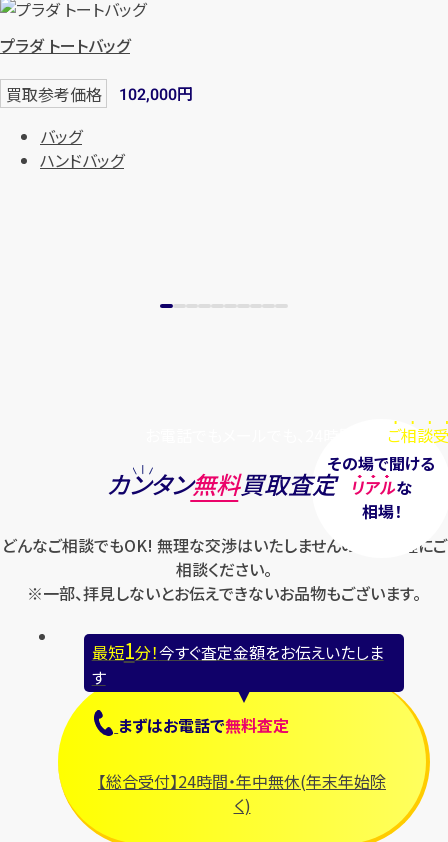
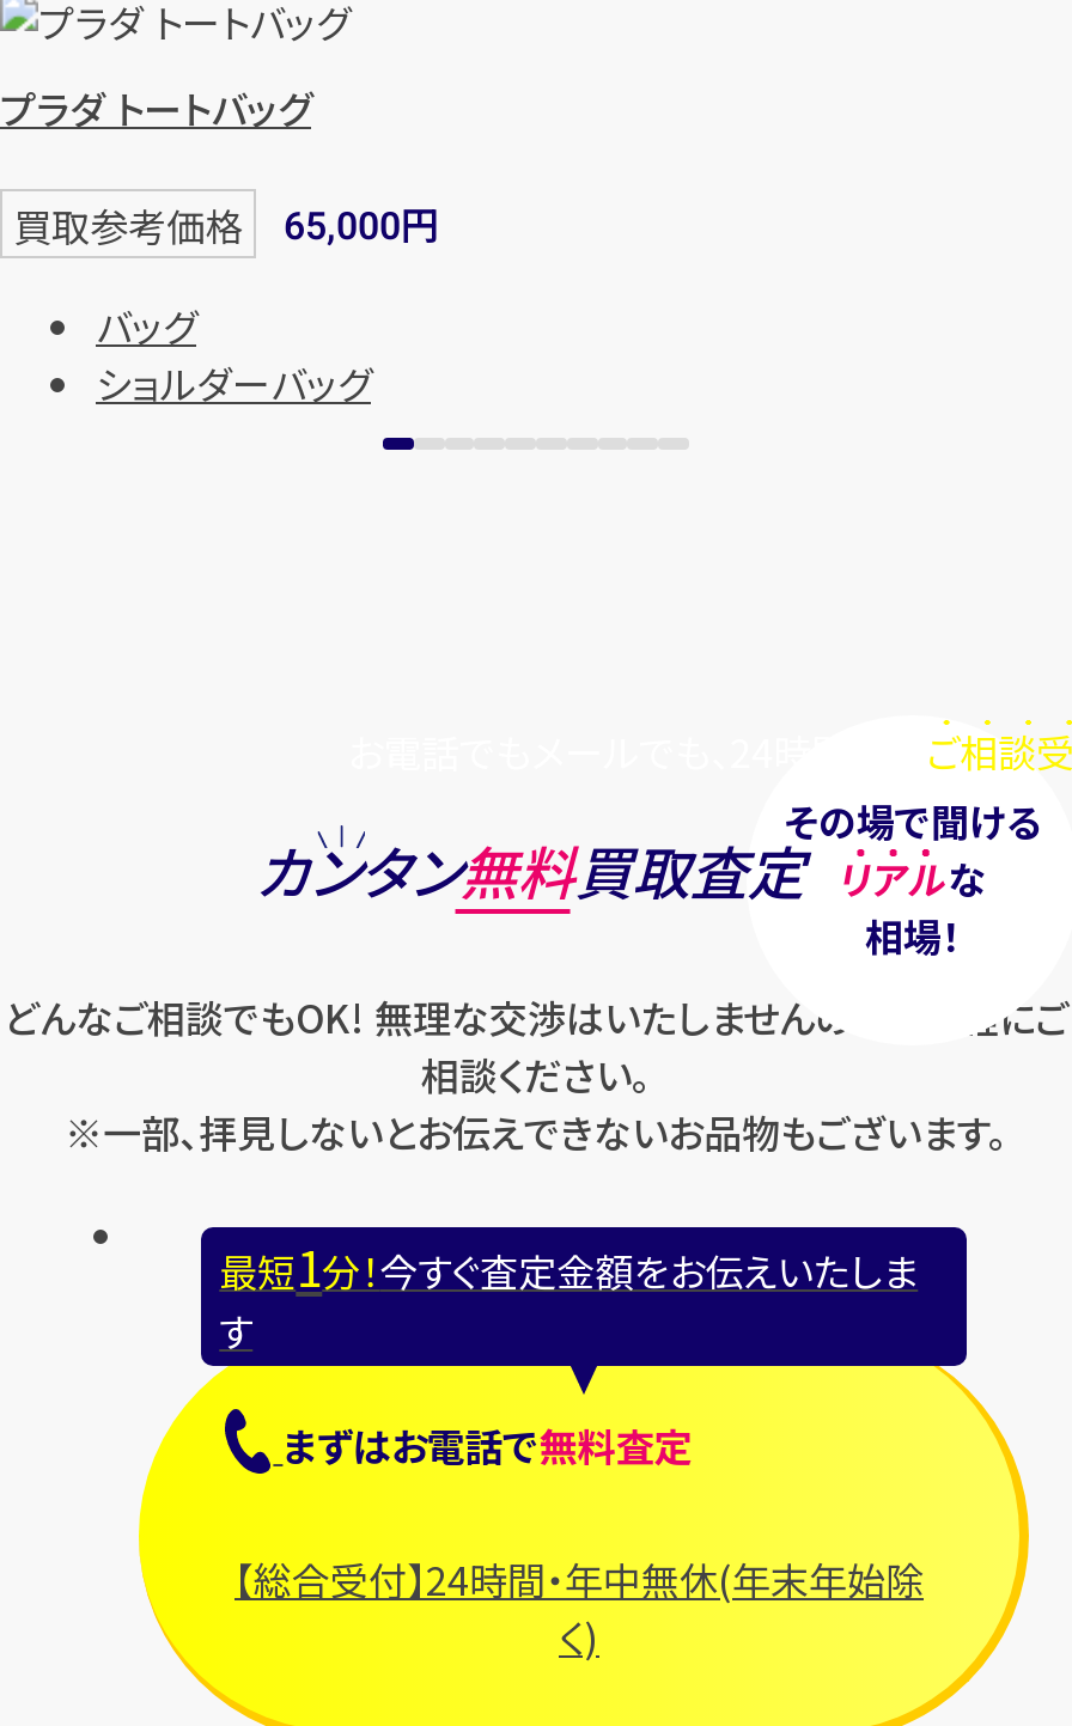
- 買取参考価格 102,000円
+ 買取参考価格 65,000円

- ハンドバッグ
+ ショルダーバッグ
